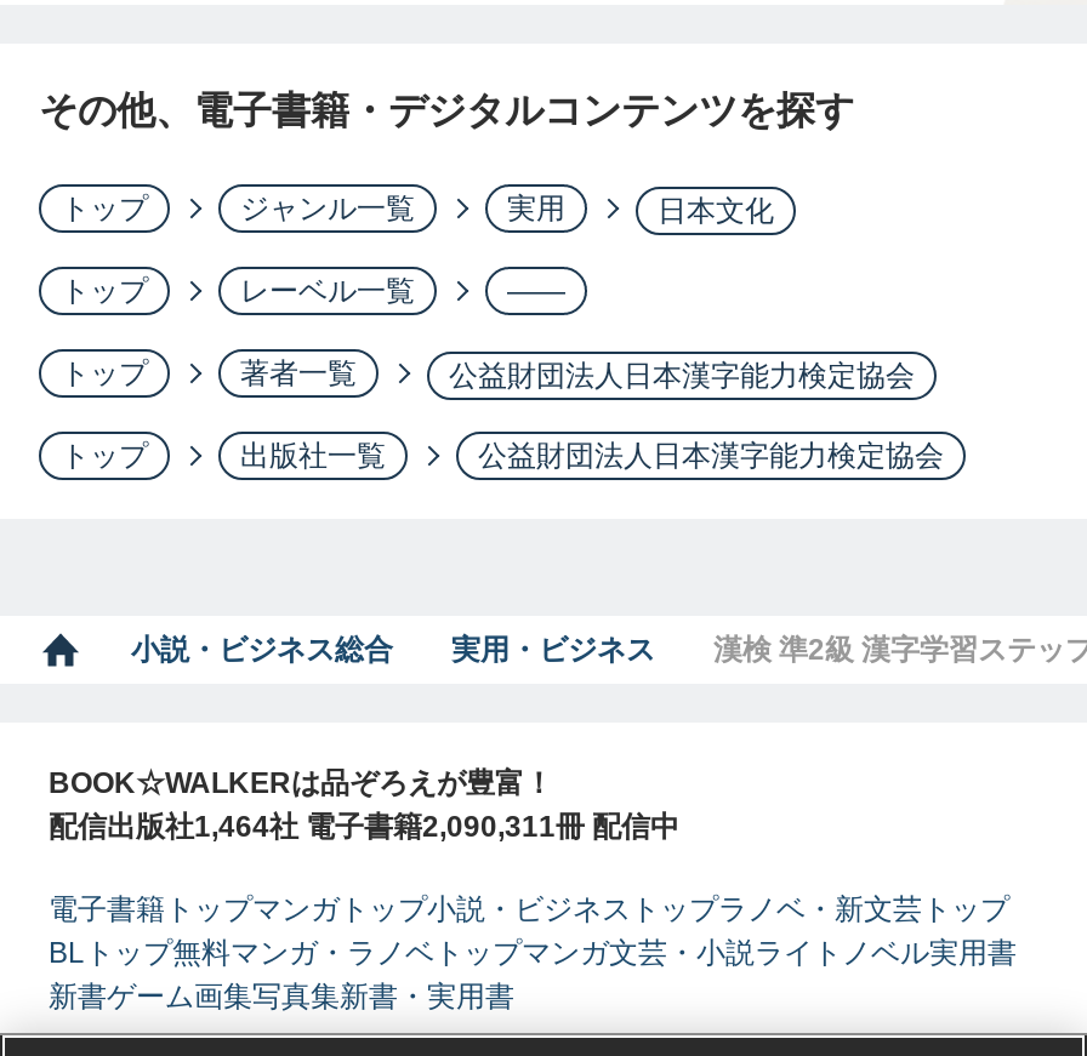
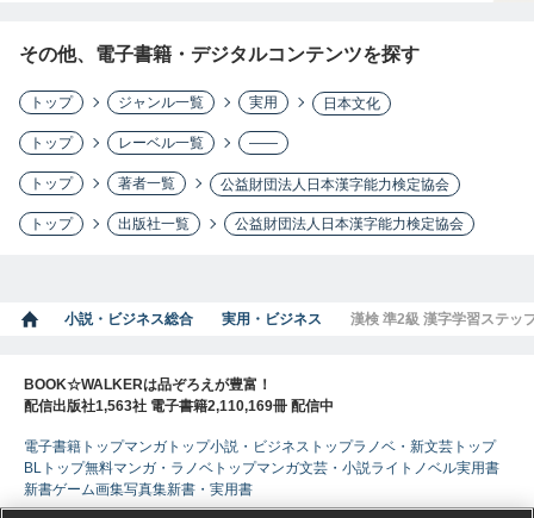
- 配信出版社1,464社 電子書籍2,090,311冊 配信中
+ 配信出版社1,563社 電子書籍2,110,169冊 配信中
